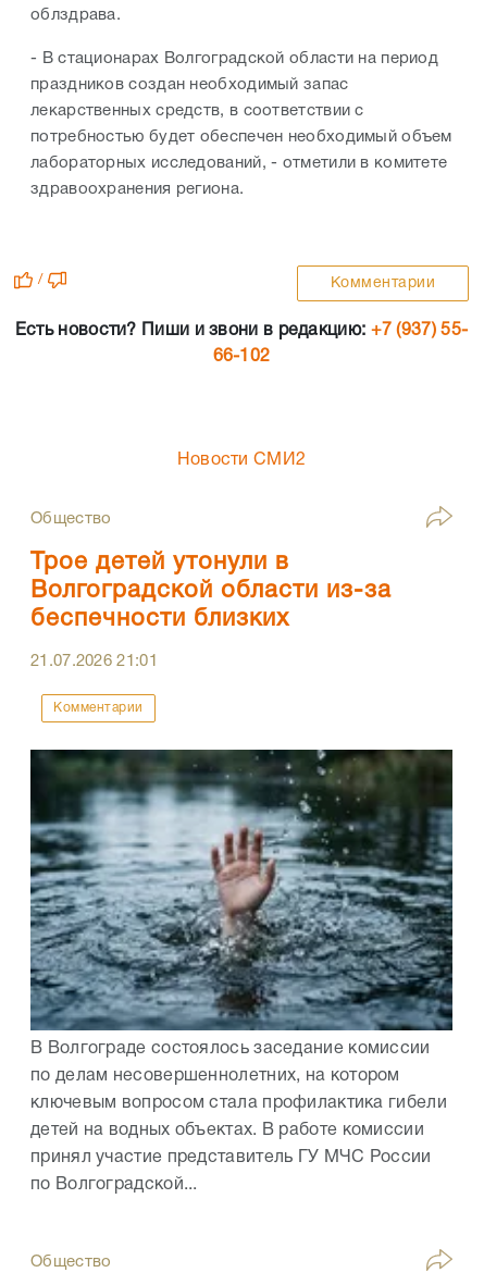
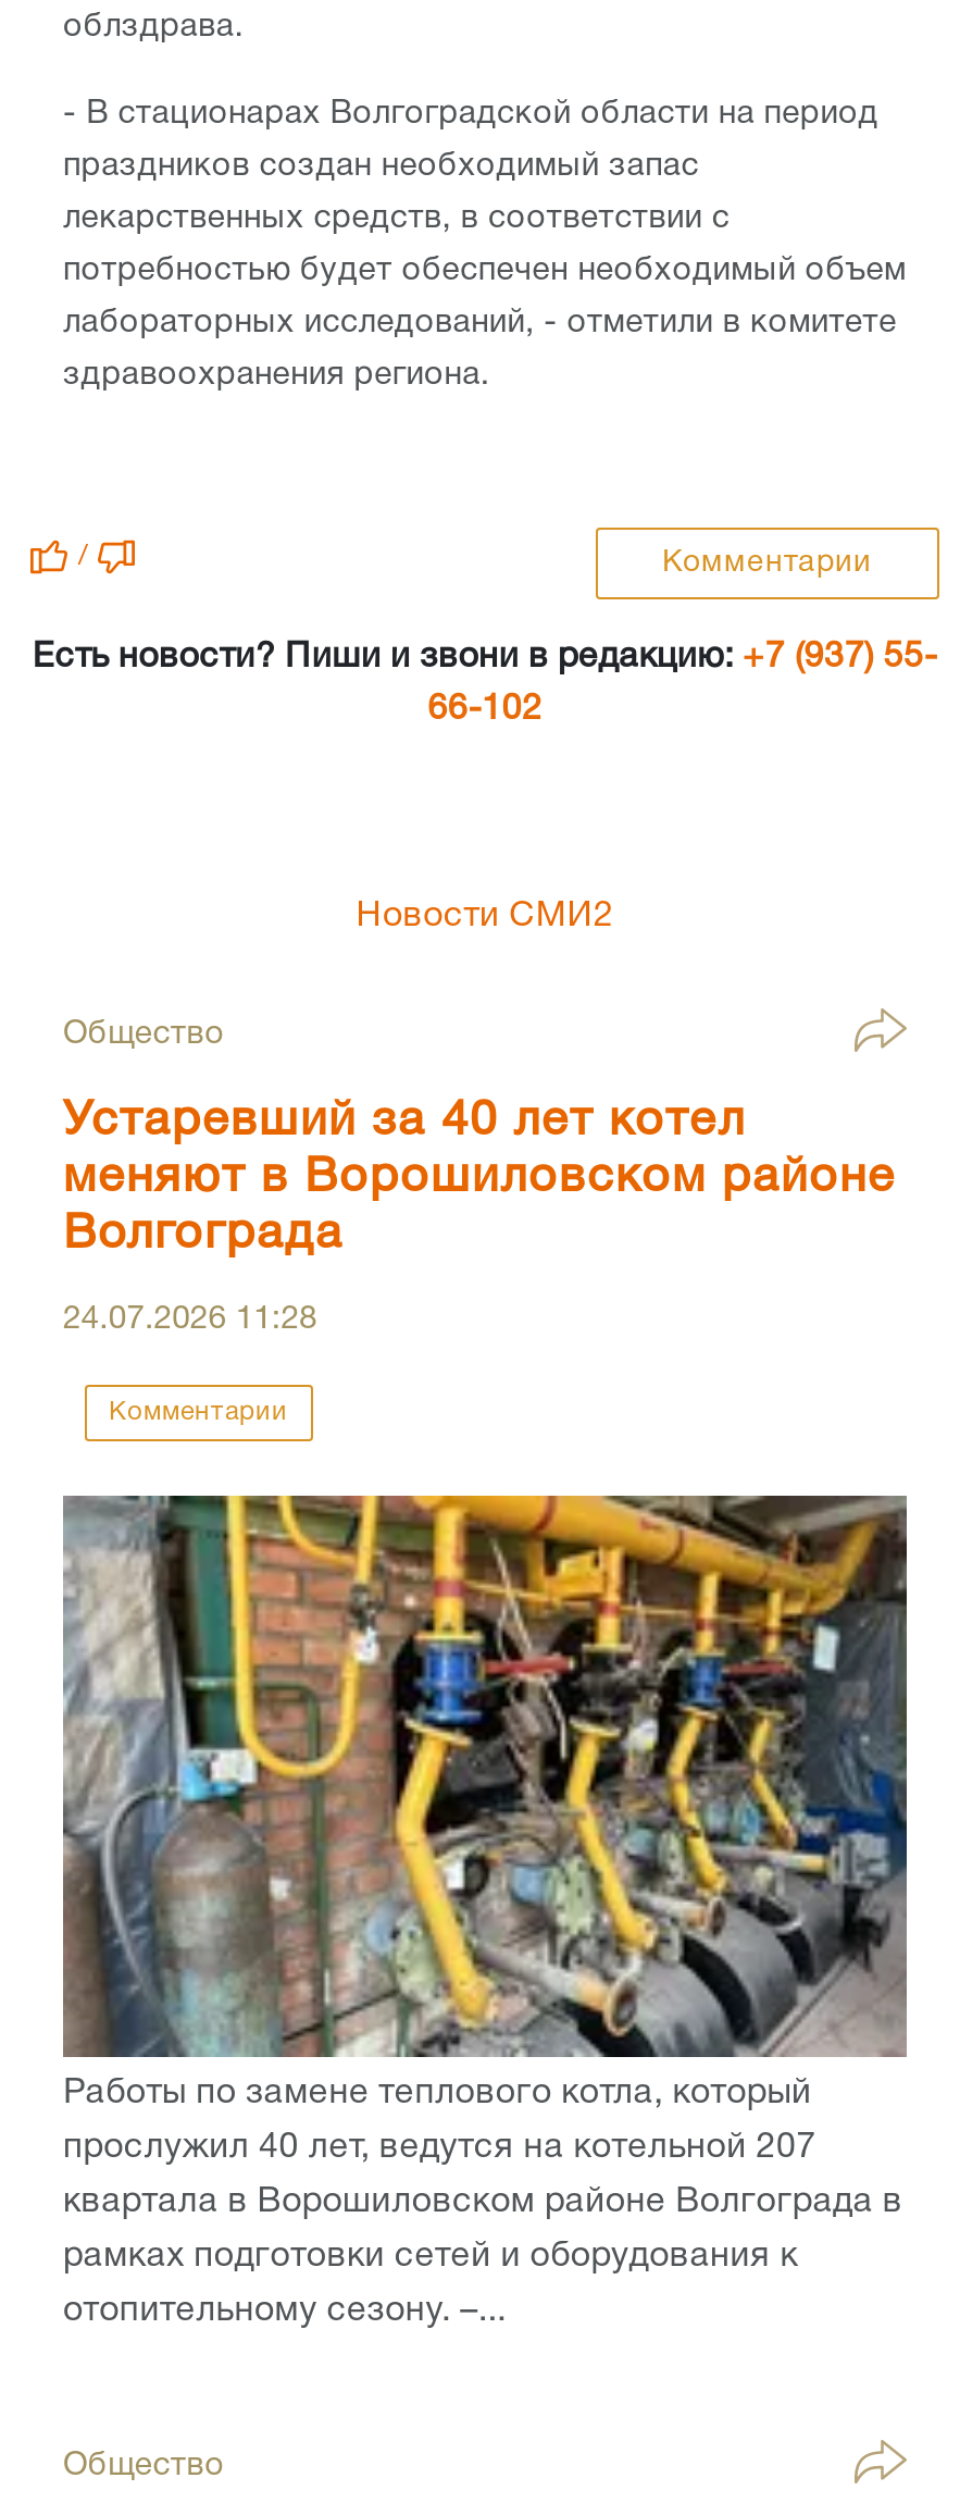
- Трое детей утонули в
- Волгоградской области из-за
- беспечности близких
+ Устаревший за 40 лет котел
+ меняют в Ворошиловском районе
+ Волгограда

- 21.07.2026 21:01
+ 24.07.2026 11:28

- [image]
- В Волгограде состоялось заседание комиссии
- по делам несовершеннолетних, на котором
- ключевым вопросом стала профилактика гибели
- детей на водных объектах. В работе комиссии
- принял участие представитель ГУ МЧС России
- по Волгоградской...
+ [image]
+ Работы по замене теплового котла, который
+ прослужил 40 лет, ведутся на котельной 207
+ квартала в Ворошиловском районе Волгограда в
+ рамках подготовки сетей и оборудования к
+ отопительному сезону. –...
